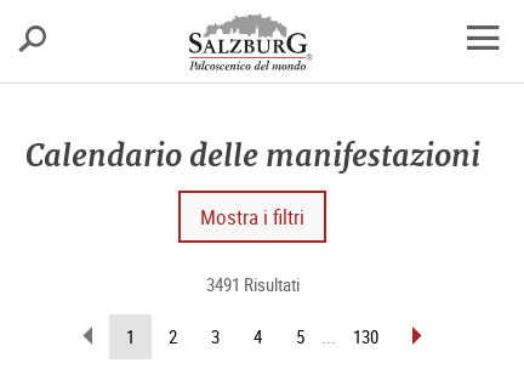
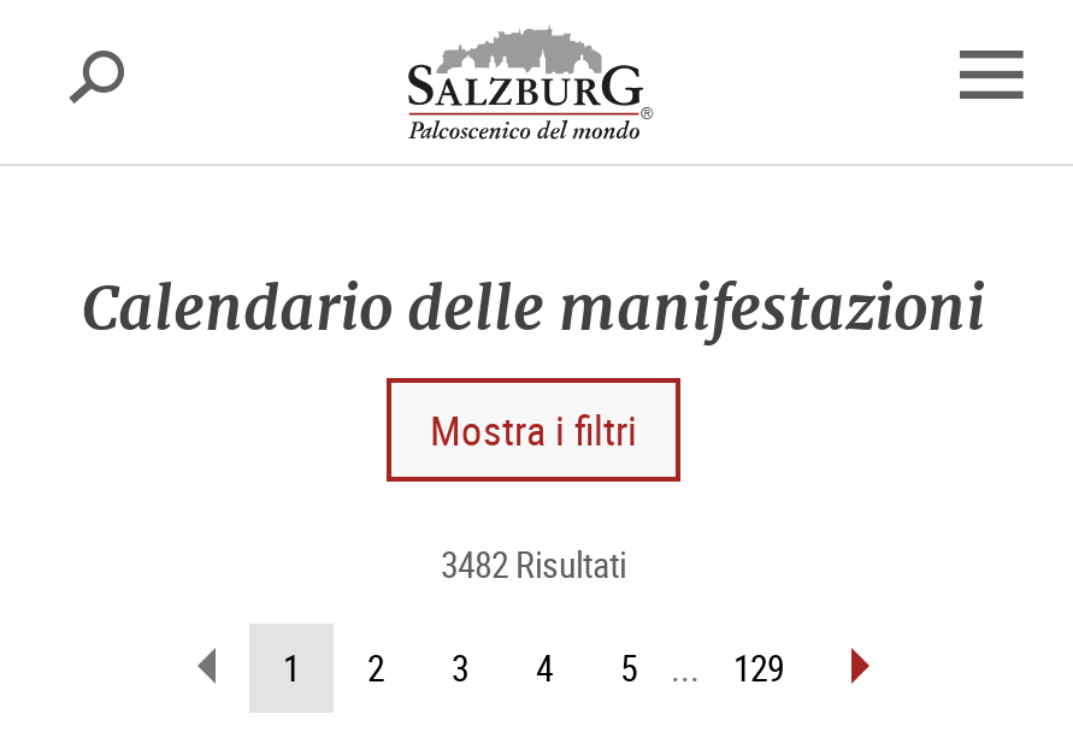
- 3491 Risultati
+ 3482 Risultati

- 130
+ 129
